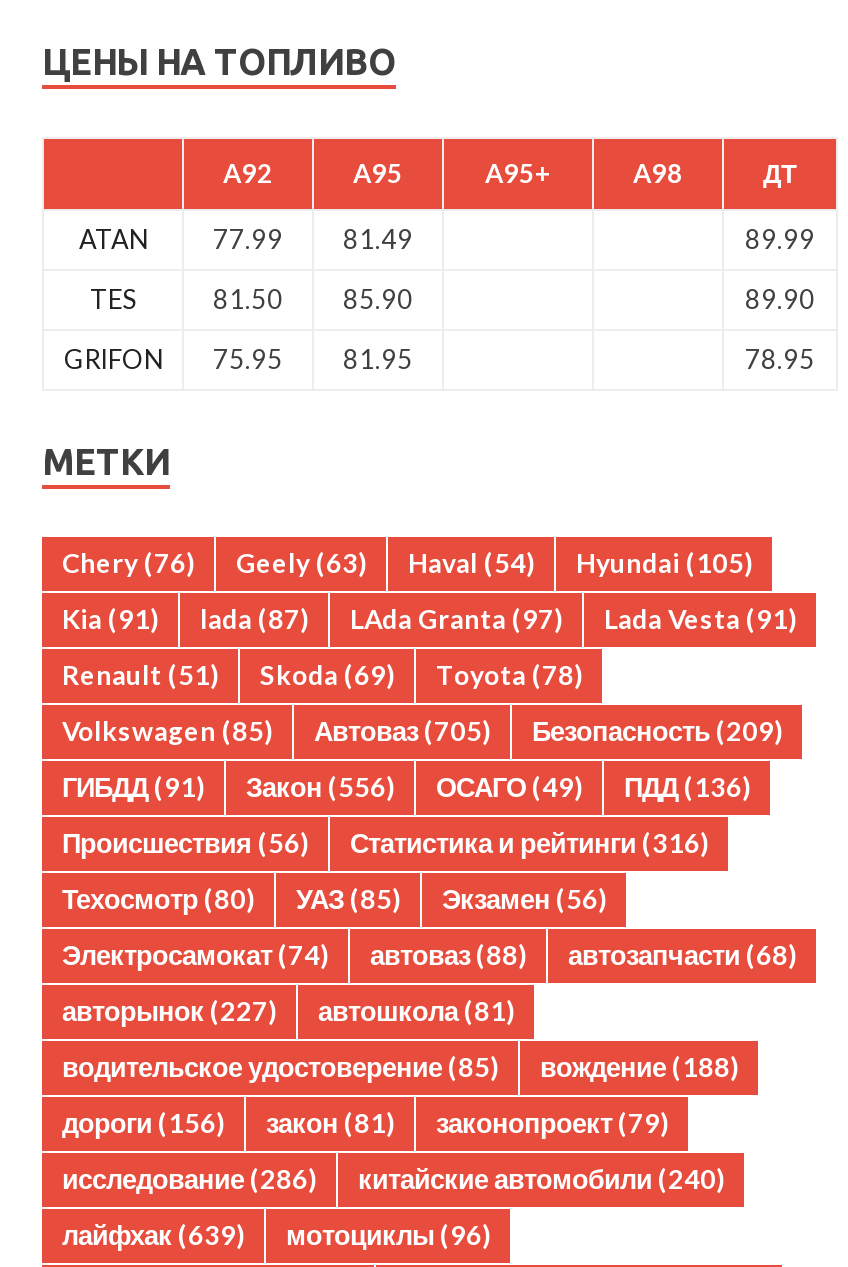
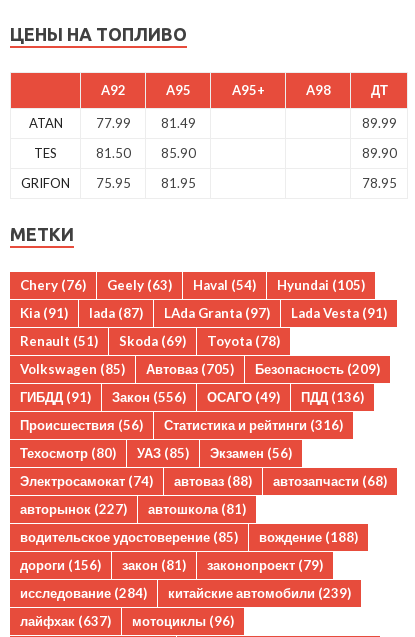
- исследование (286)
+ исследование (284)

- китайские автомобили (240)
+ китайские автомобили (239)

- лайфхак (639) мотоциклы (96)
+ лайфхак (637) мотоциклы (96)
